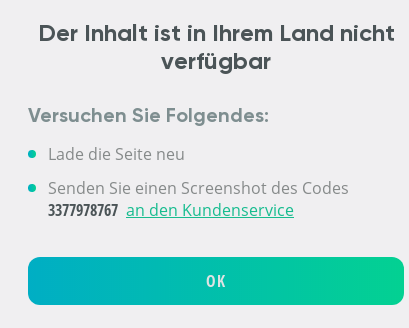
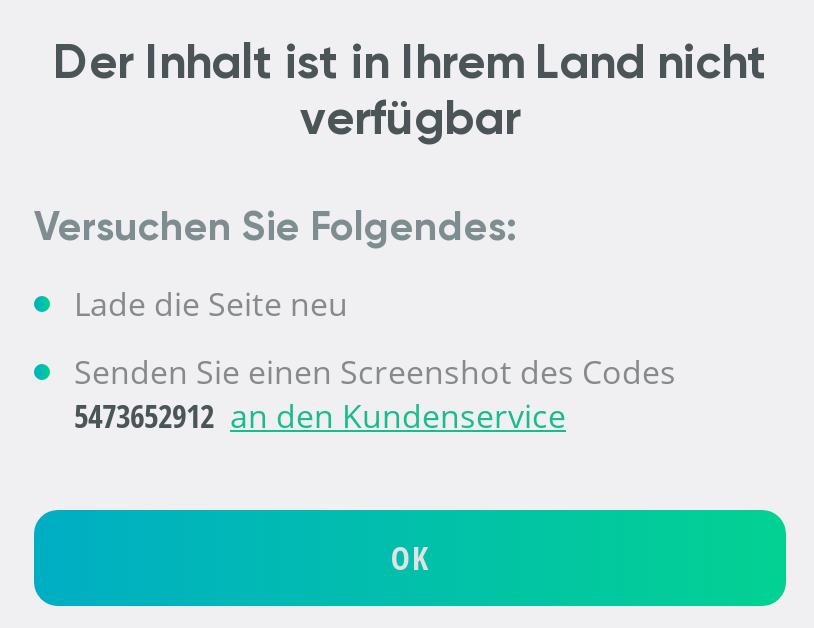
- 3377978767 an den Kundenservice
+ 5473652912 an den Kundenservice
